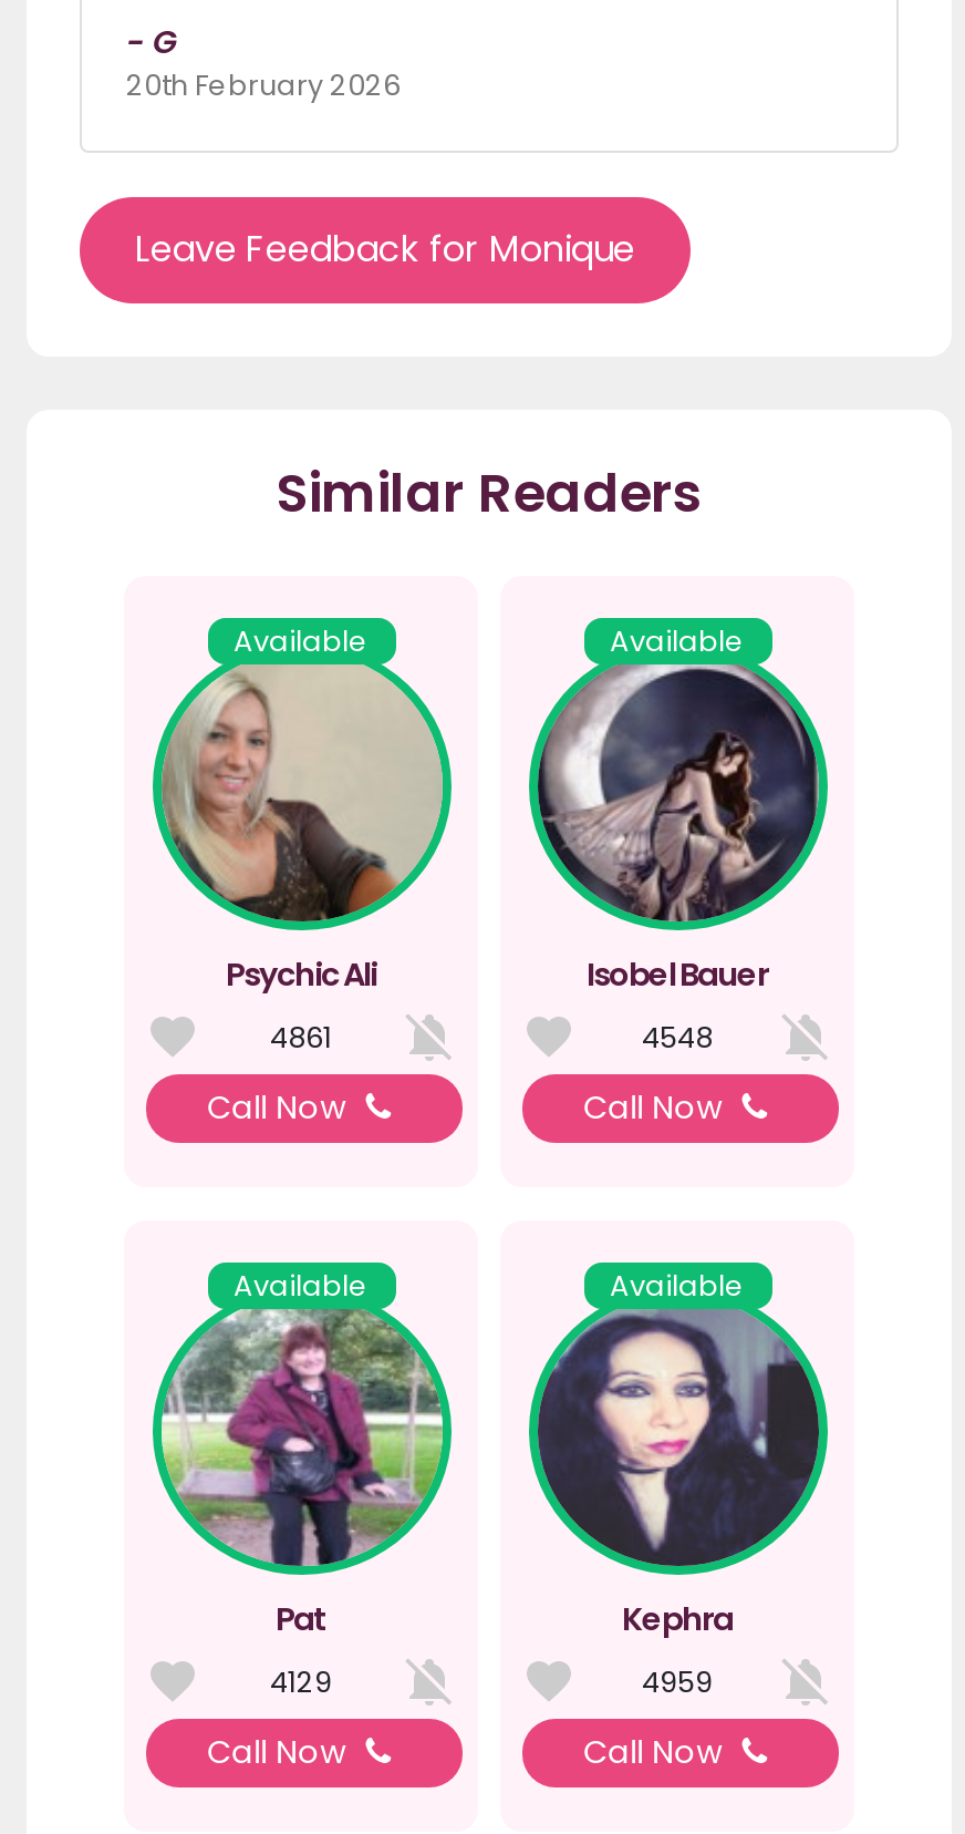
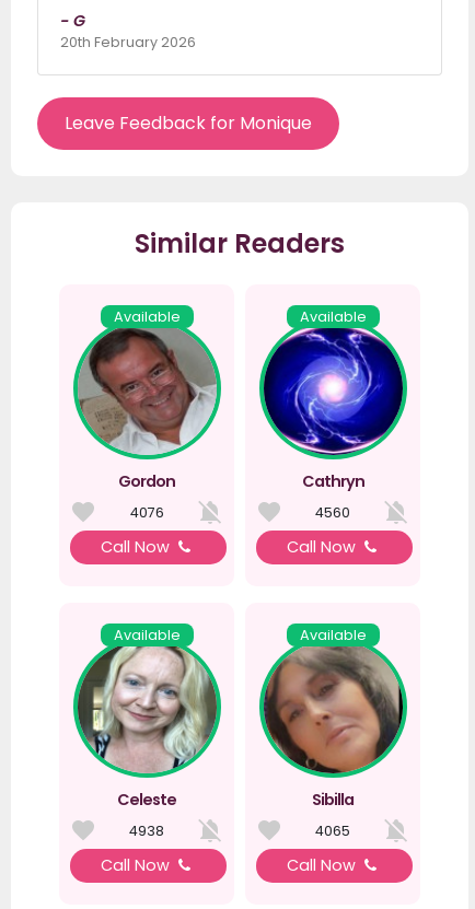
- [image]
- Psychic Ali
+ [image]
+ Gordon

- [image]
- Isobel Bauer
+ [image]
+ Cathryn

- 4861
+ 4076

- 4548
+ 4560

- [image]
- Pat
+ [image]
+ Celeste

- [image]
- Kephra
+ [image]
+ Sibilla

- 4129
+ 4938

- 4959
+ 4065
